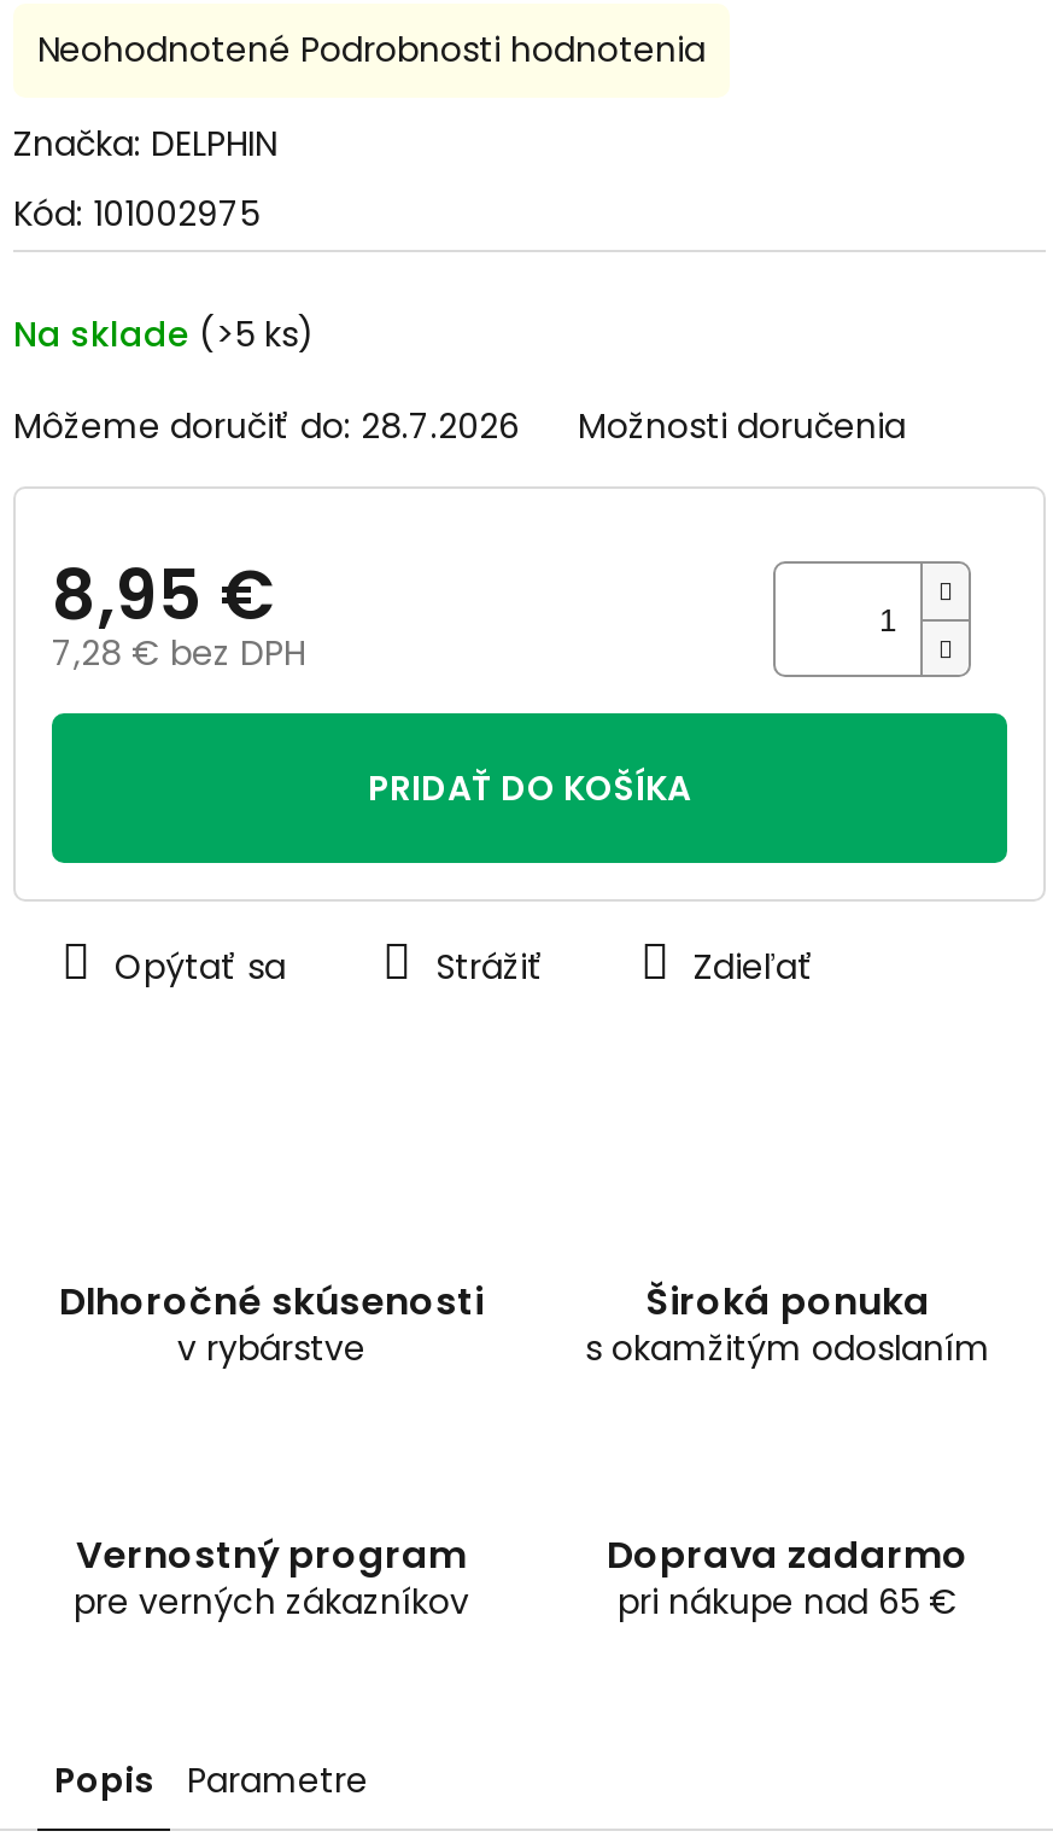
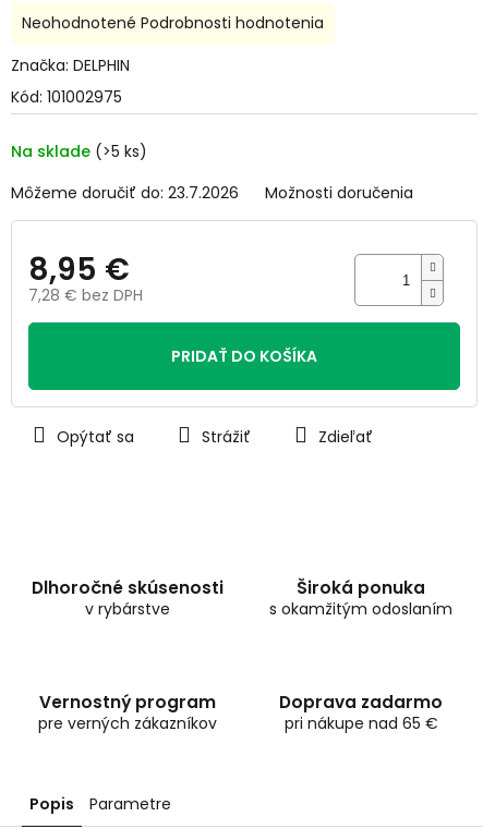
- Môžeme doručiť do: 28.7.2026
+ Môžeme doručiť do: 23.7.2026
